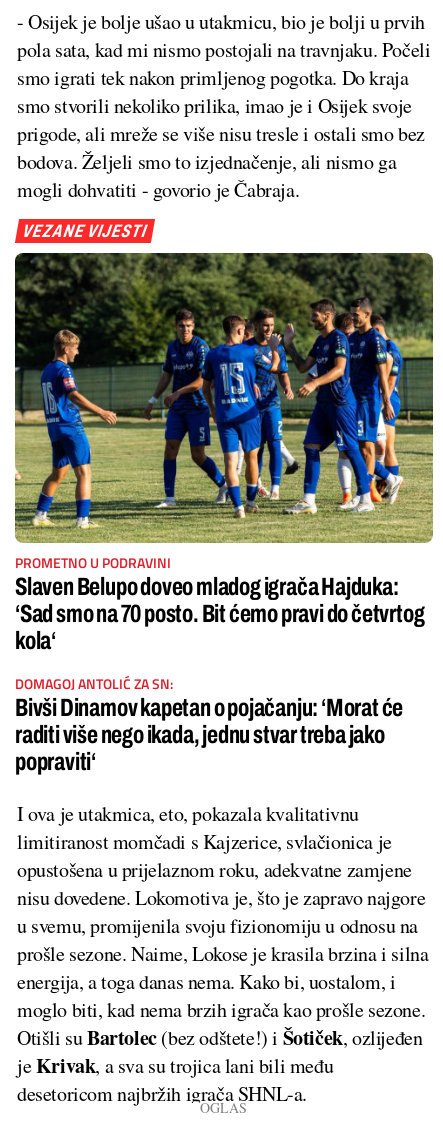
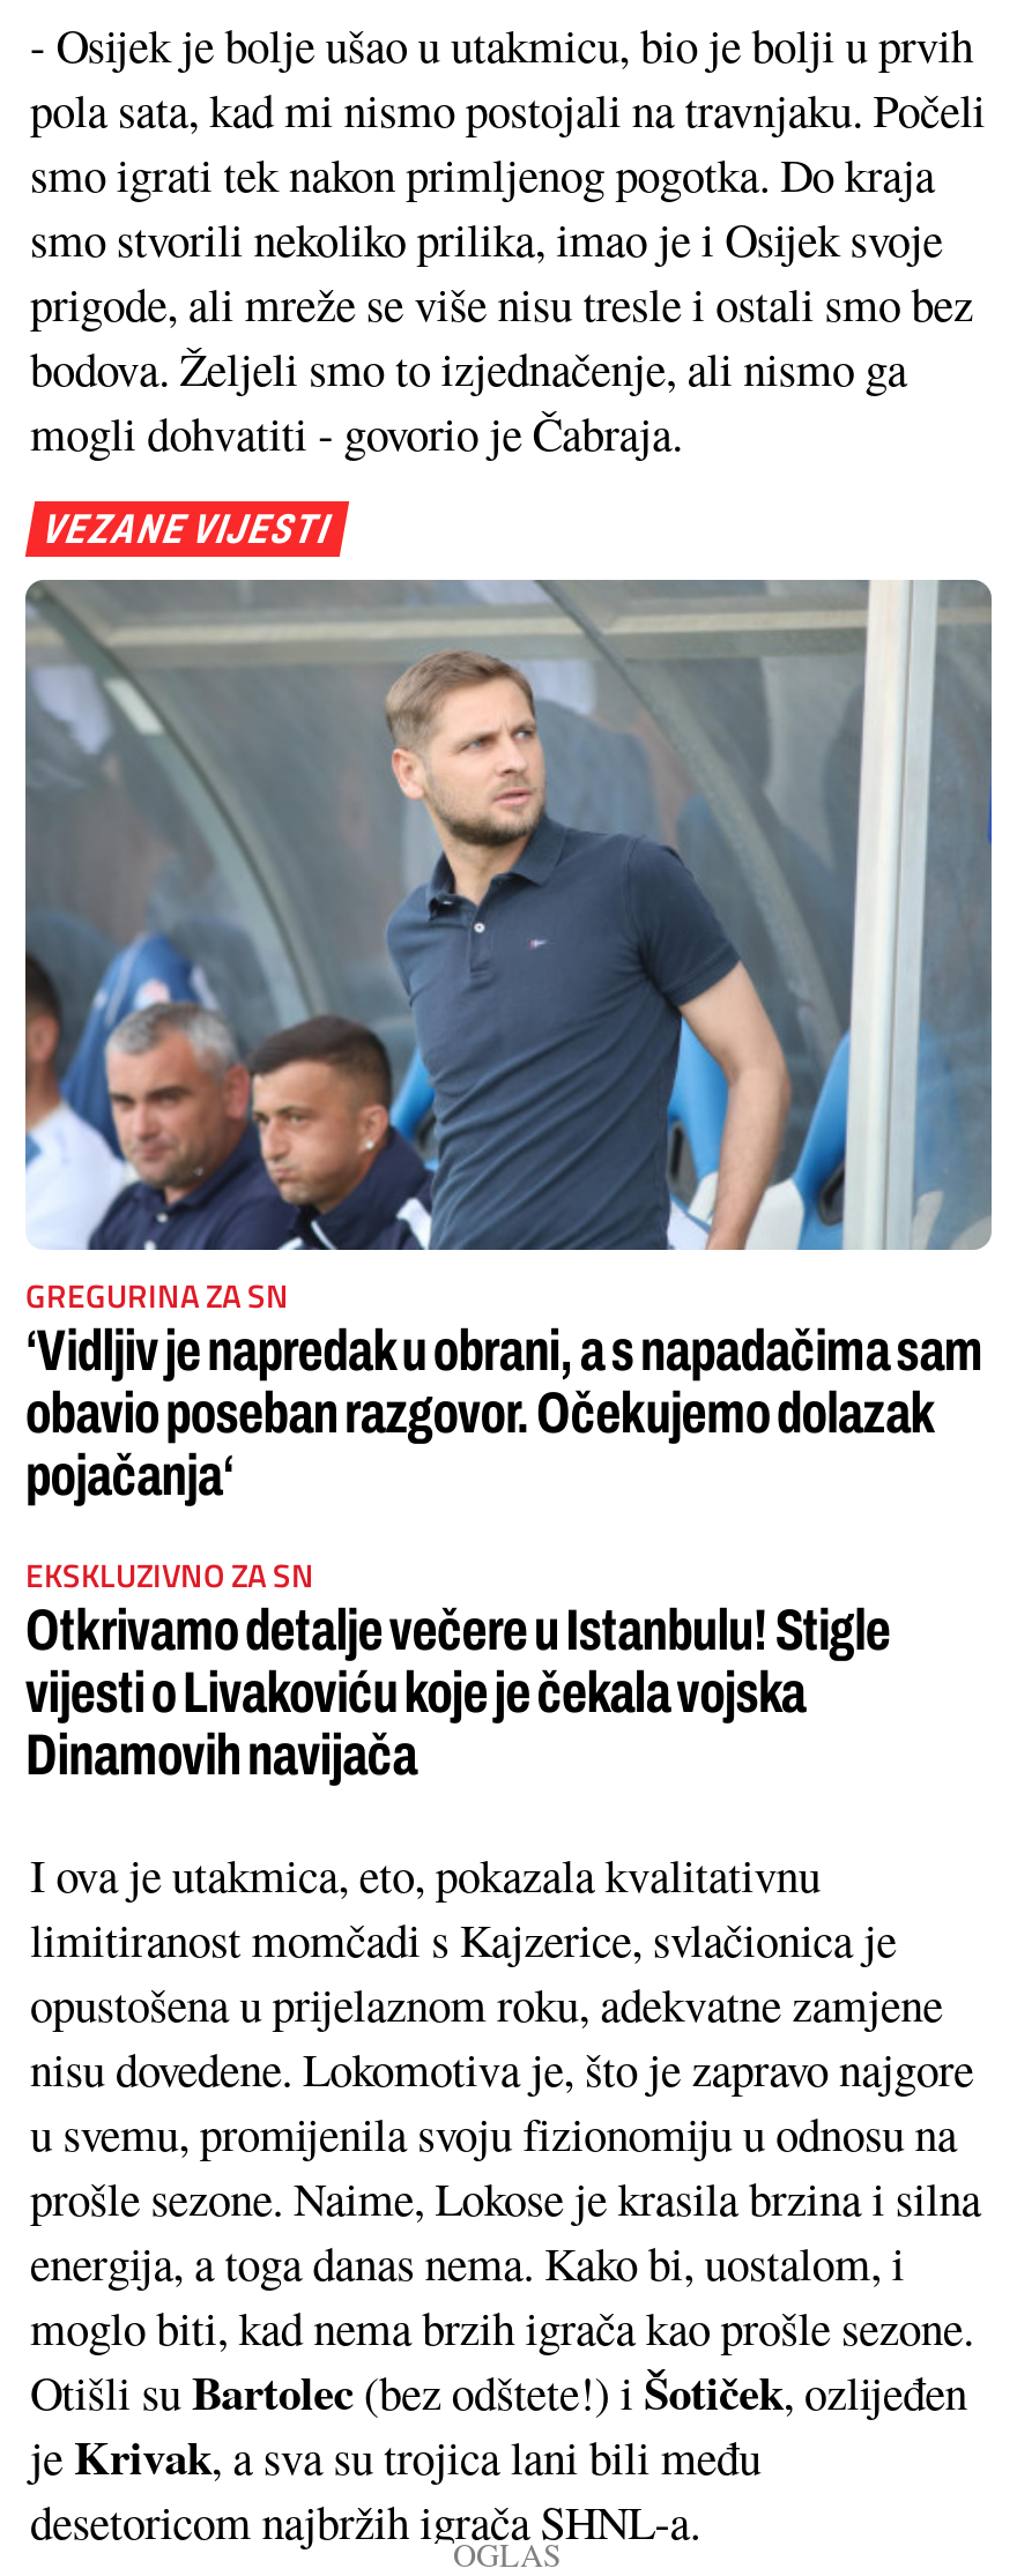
- [image]
- PROMETNO U PODRAVINI
- Slaven Belupo doveo mladog igrača Hajduka:
- ‘Sad smo na 70 posto. Bit ćemo pravi do četvrtog
- kola‘
+ [image]
+ GREGURINA ZA SN
+ ‘Vidljiv je napredak u obrani, a s napadačima sam
+ obavio poseban razgovor. Očekujemo dolazak
+ pojačanja‘

- DOMAGOJ ANTOLIĆ ZA SN:
- Bivši Dinamov kapetan o pojačanju: ‘Morat će
- raditi više nego ikada, jednu stvar treba jako
- popraviti‘
+ EKSKLUZIVNO ZA SN
+ Otkrivamo detalje večere u Istanbulu! Stigle
+ vijesti o Livakoviću koje je čekala vojska
+ Dinamovih navijača
